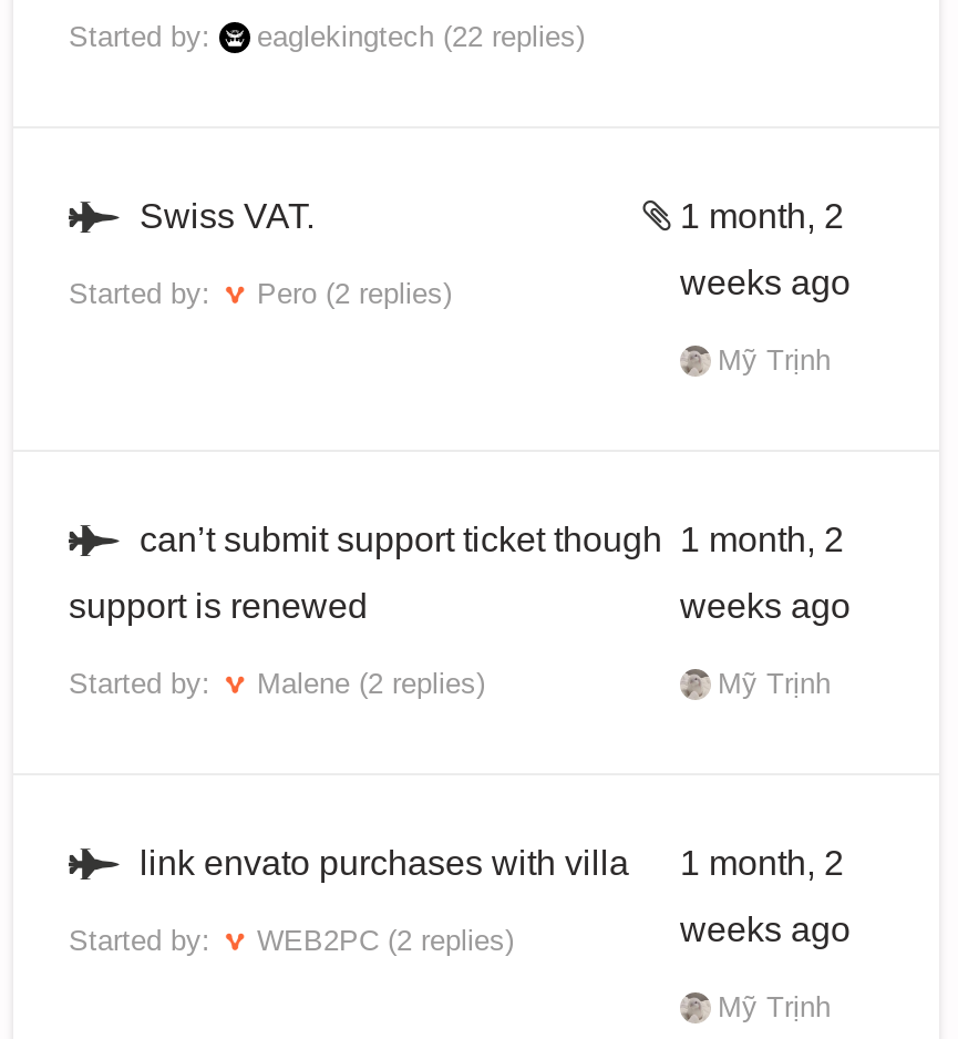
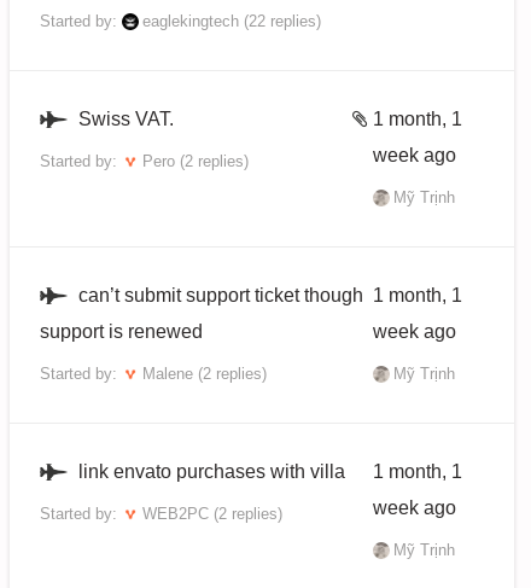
- 1 month, 2
+ 1 month, 1

- weeks ago
+ week ago

- can’t submit support ticket though 1 month, 2
+ can’t submit support ticket though 1 month, 1

- weeks ago
+ week ago

- link envato purchases with villa 1 month, 2
+ link envato purchases with villa 1 month, 1

- weeks ago
+ week ago
